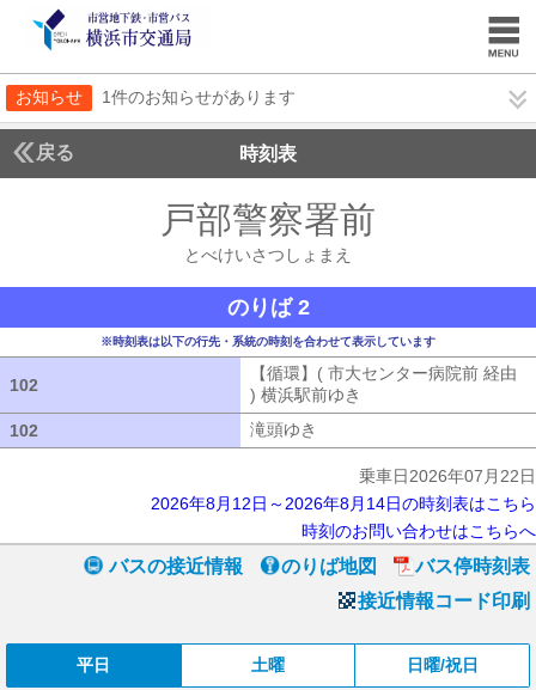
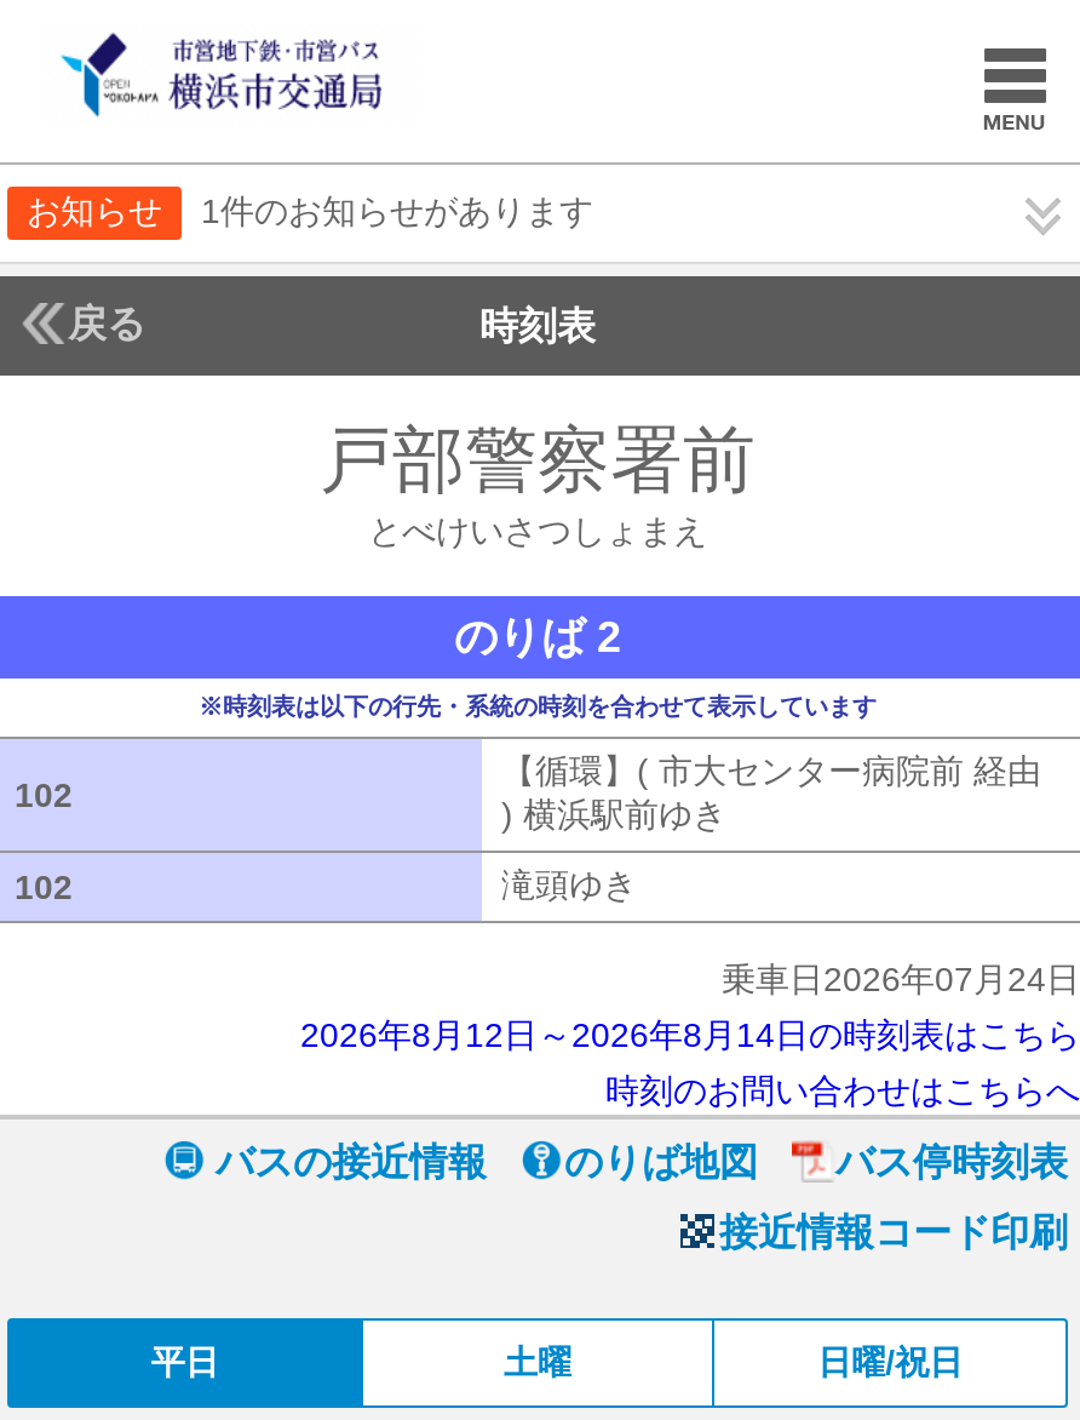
- 乗車日2026年07月22日
+ 乗車日2026年07月24日
